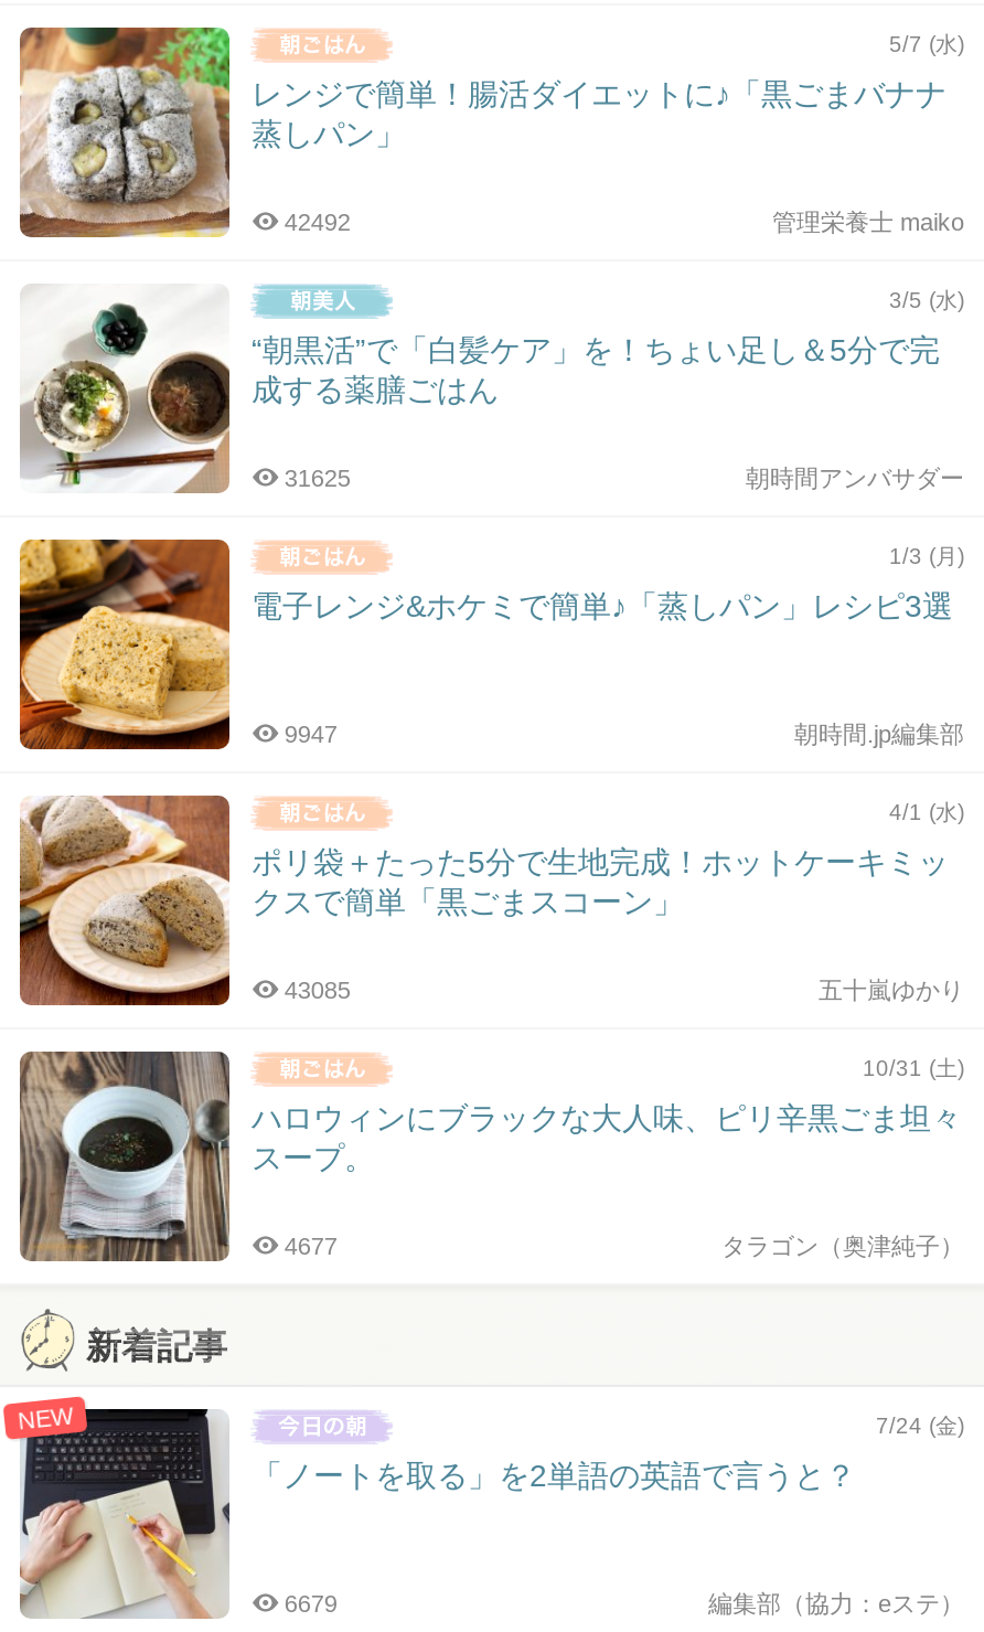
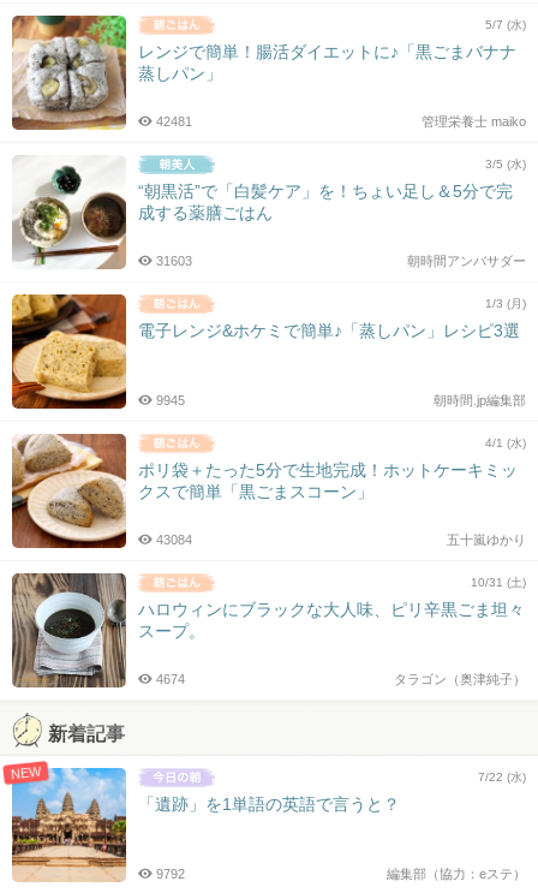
- 42492
+ 42481

- 31625
+ 31603

- 9947
+ 9945

- 43085
+ 43084

- 4677
+ 4674

- [image]
- 「ノートを取る」を2単語の英語で言うと？
+ [image]
+ 「遺跡」を1単語の英語で言うと？

- 7/24 (金)
+ 7/22 (水)

- 6679
+ 9792
